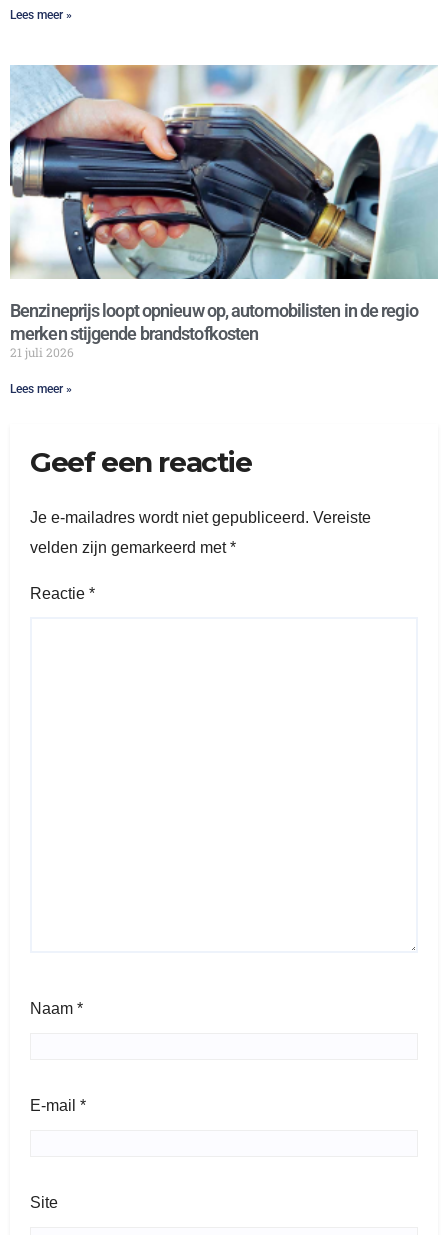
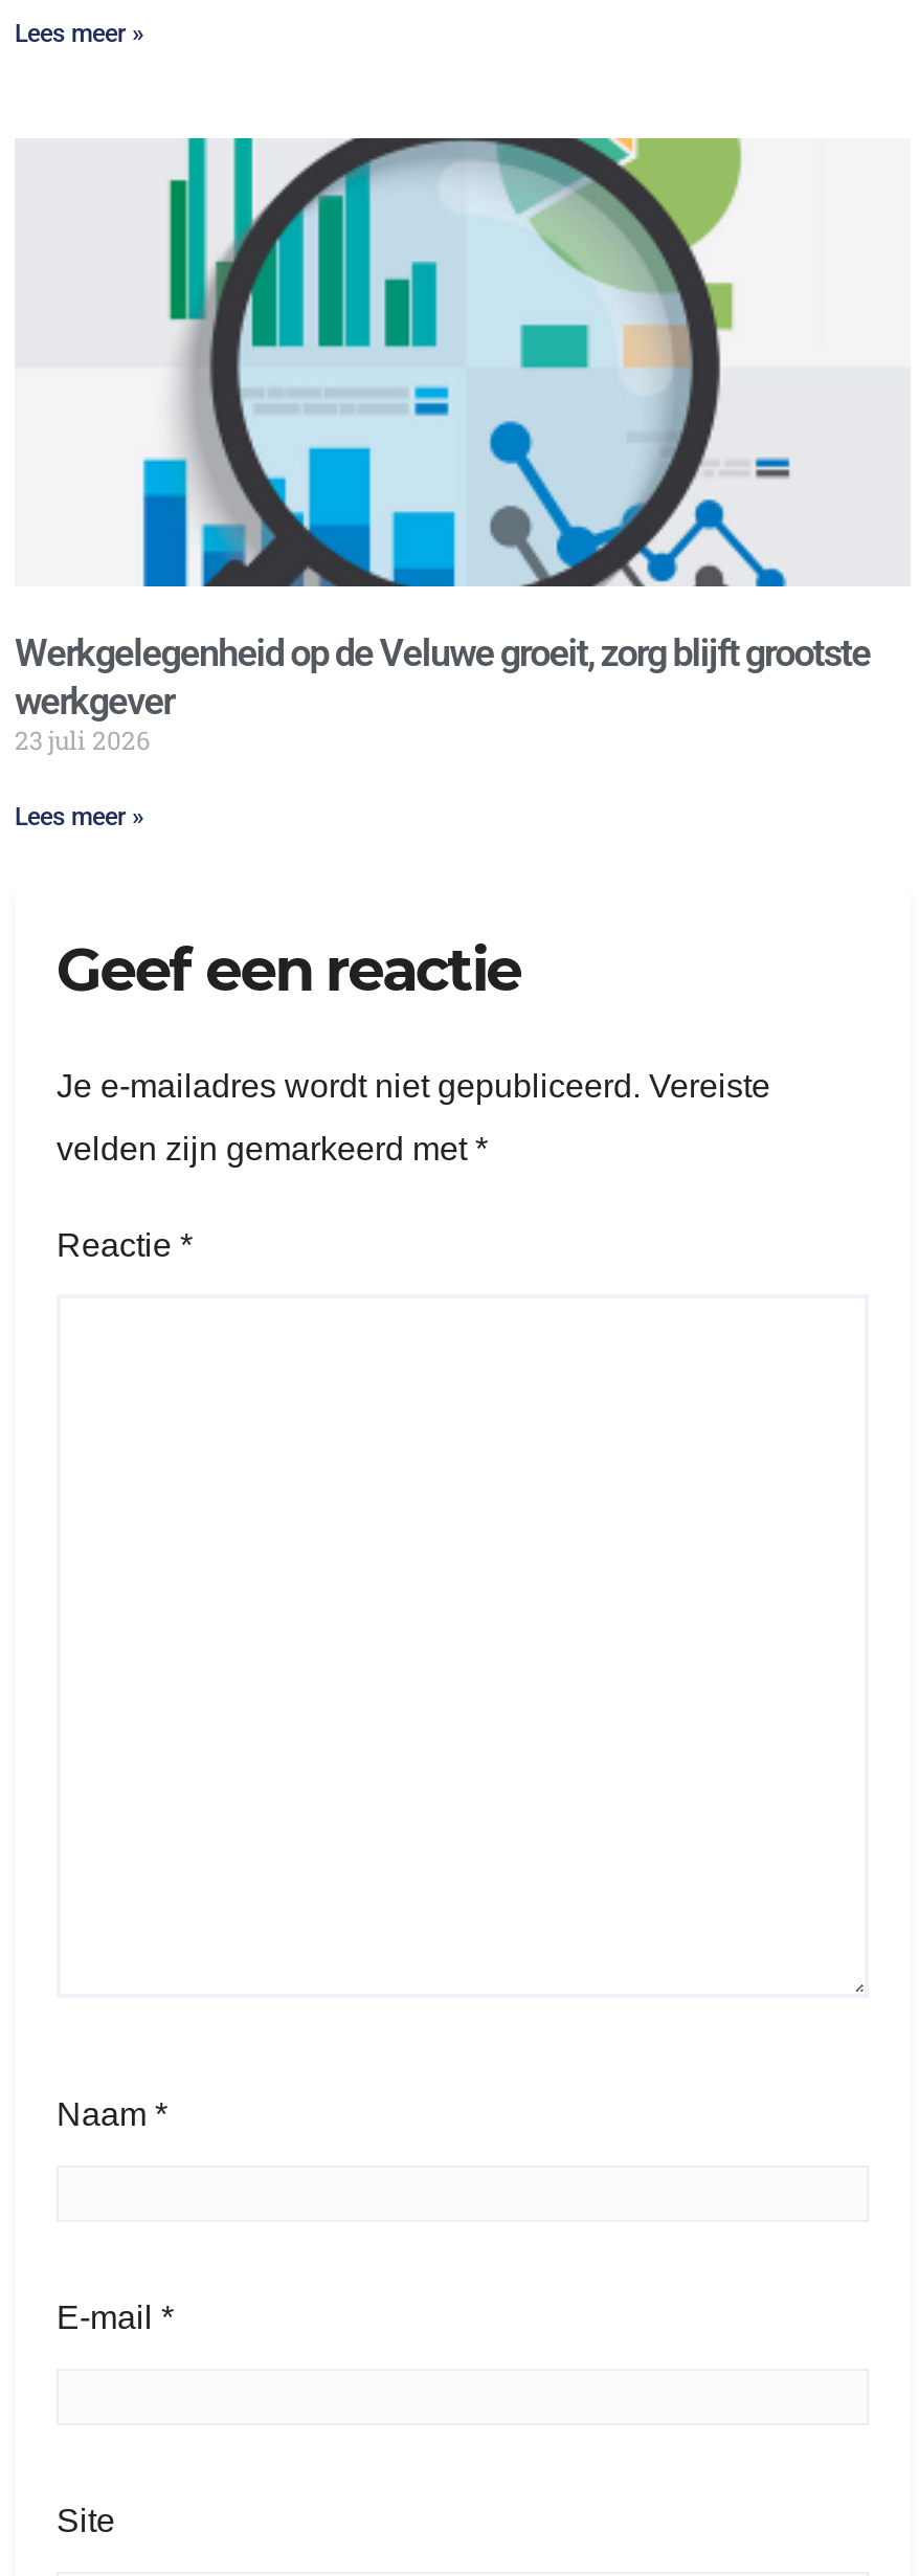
- [image]
- Benzineprijs loopt opnieuw op, automobilisten in de regio
- merken stijgende brandstofkosten
- 21 juli 2026
+ [image]
+ Werkgelegenheid op de Veluwe groeit, zorg blijft grootste
+ werkgever
+ 23 juli 2026
